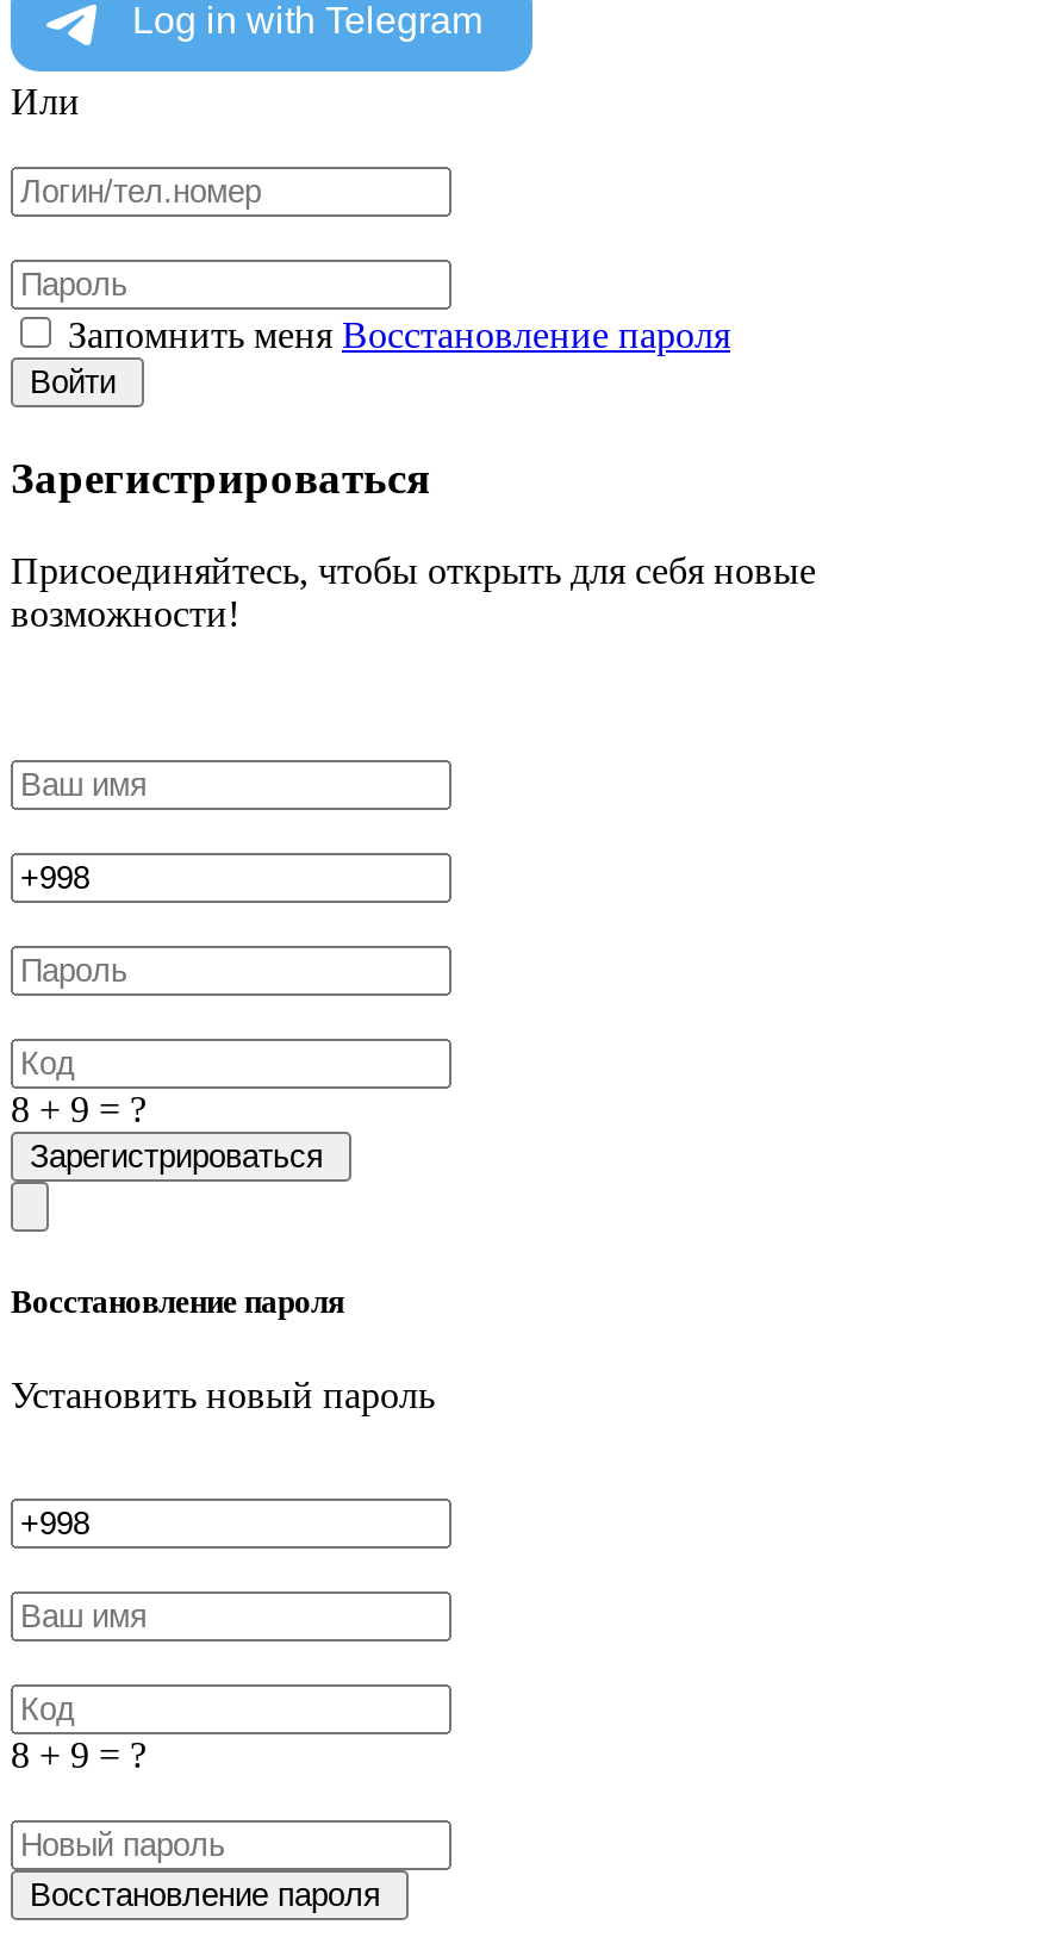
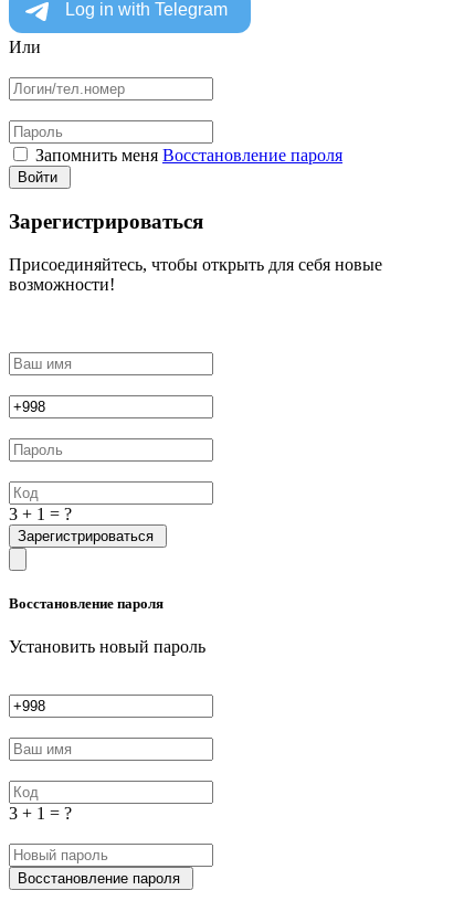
- 8 + 9 = ?
+ 3 + 1 = ?

- 8 + 9 = ?
+ 3 + 1 = ?
